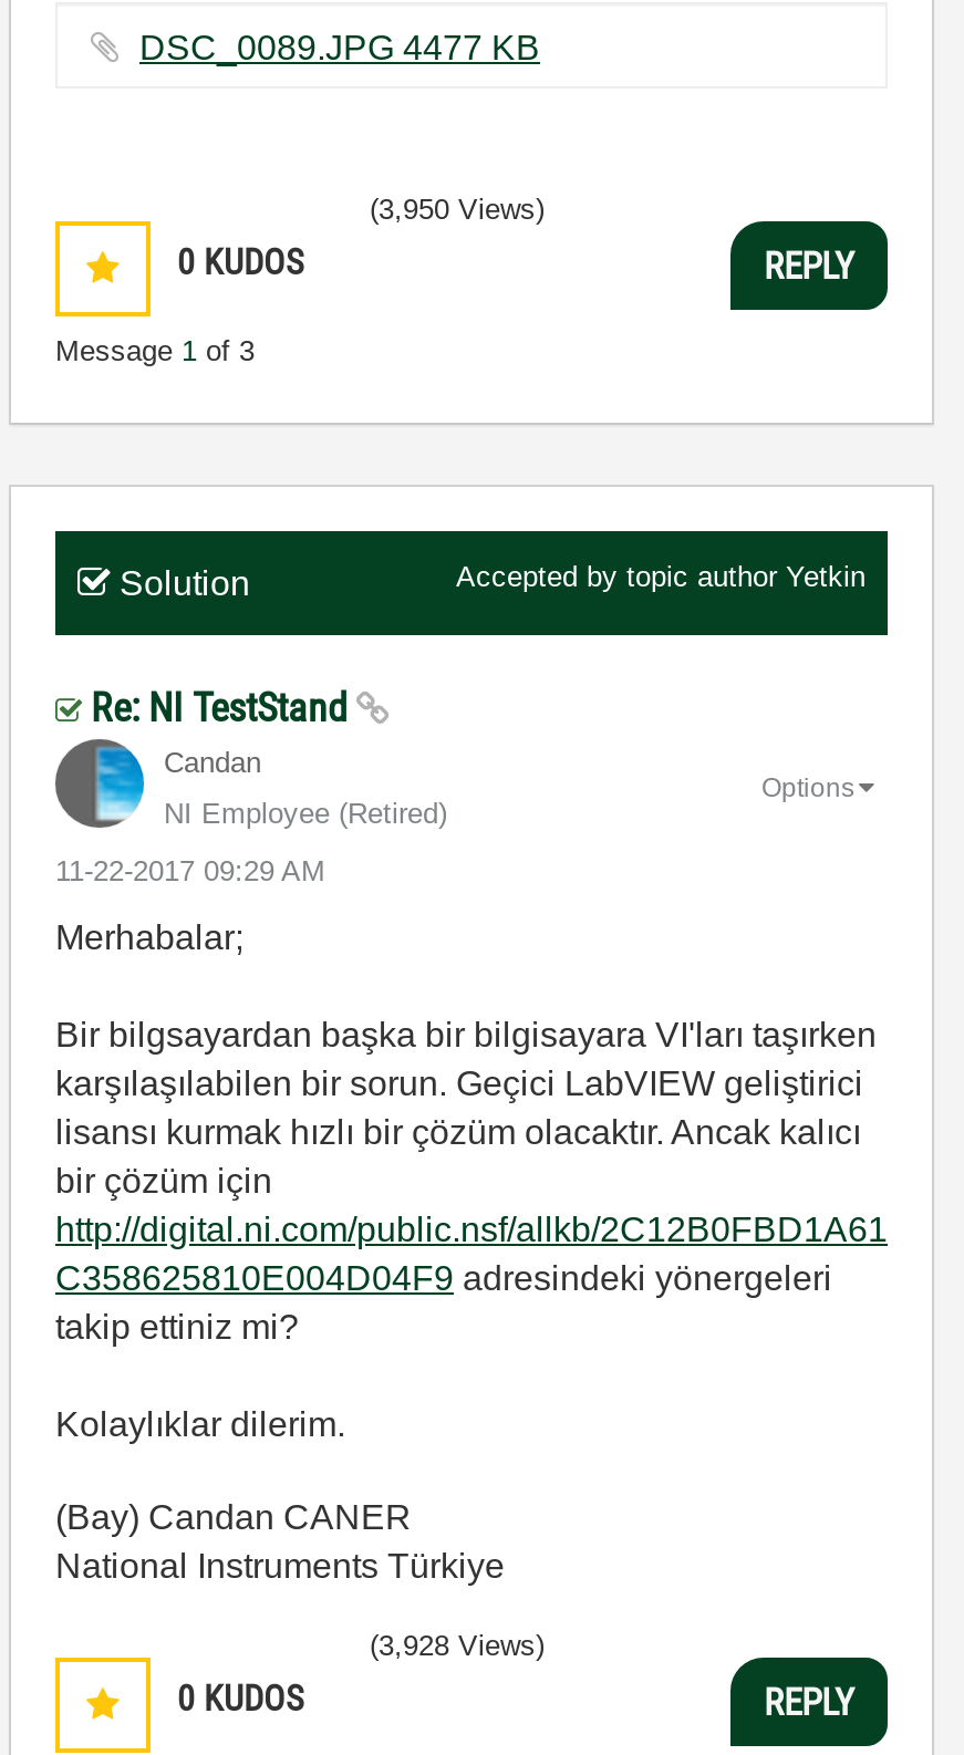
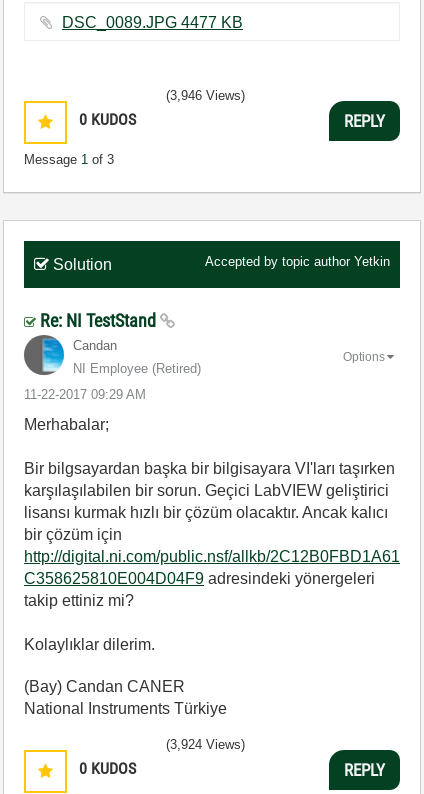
- (3,950 Views)
+ (3,946 Views)

- (3,928 Views)
+ (3,924 Views)
